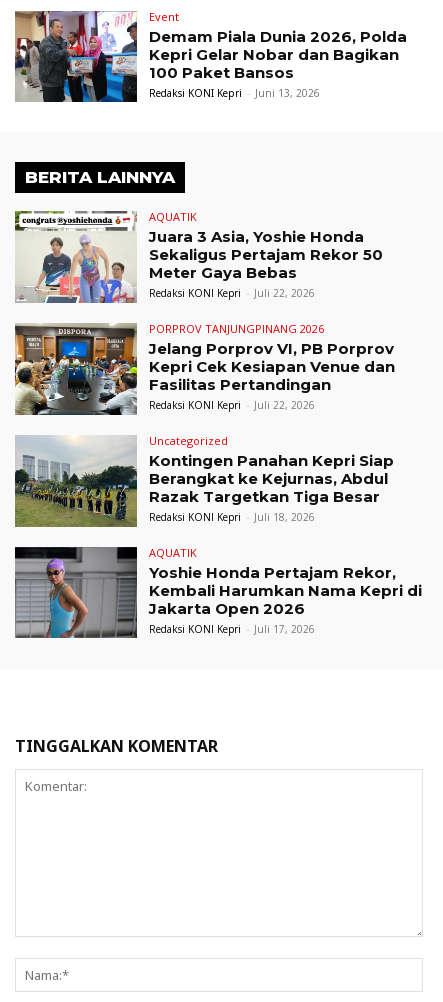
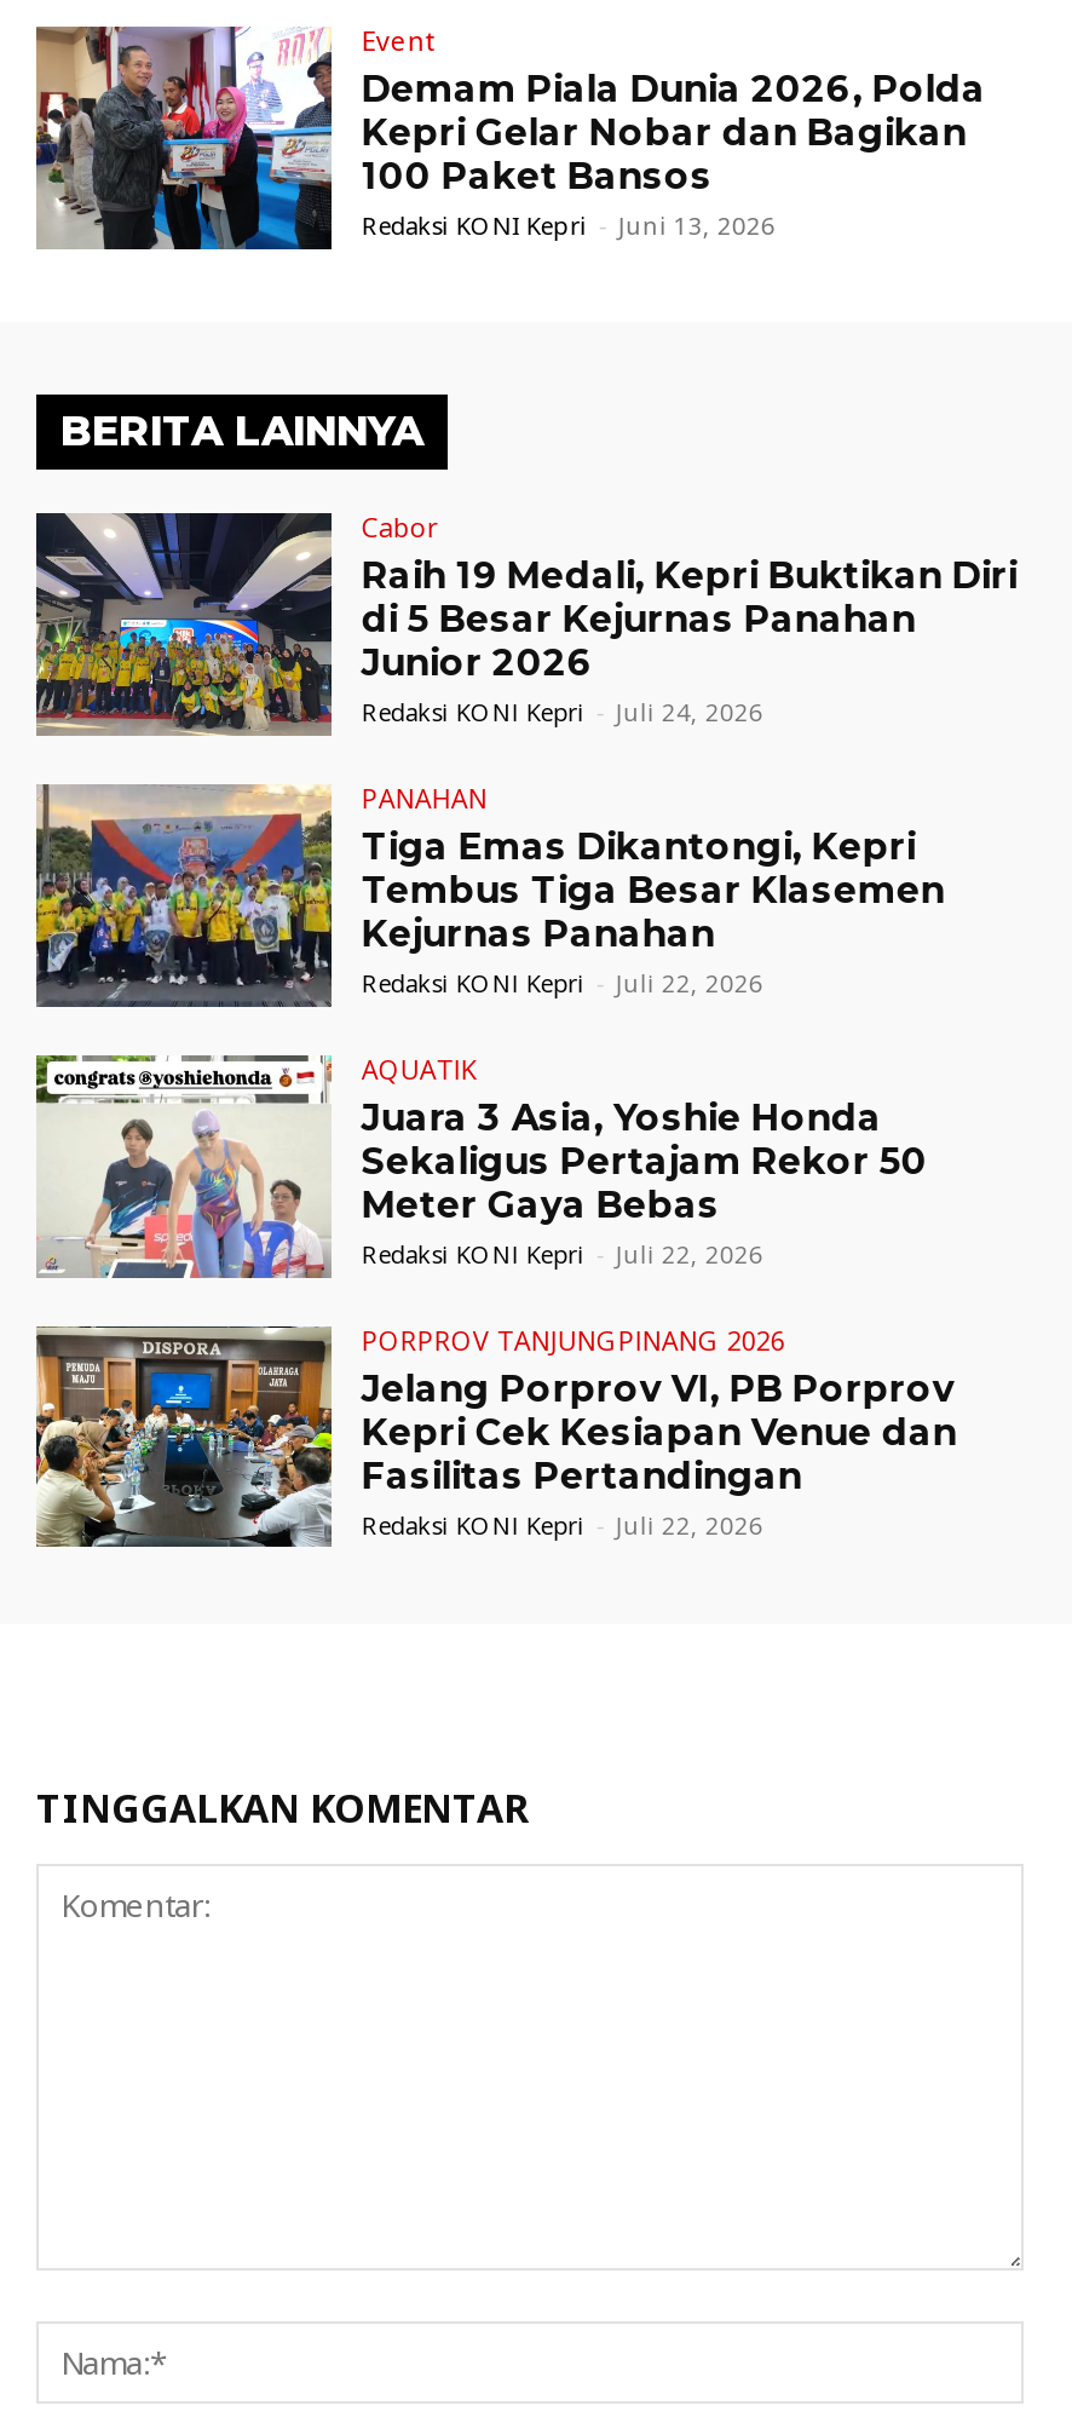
+ [image]
+ Cabor
+ Raih 19 Medali, Kepri Buktikan Diri
+ di 5 Besar Kejurnas Panahan
+ Junior 2026
+ Redaksi KONI Kepri - Juli 24, 2026
+ PANAHAN
+ Tiga Emas Dikantongi, Kepri
+ Tembus Tiga Besar Klasemen
+ Kejurnas Panahan
+ Redaksi KONI Kepri - Juli 22, 2026

+ [image]

moved down: [image] | AQUATIK | Juara 3 Asia, Yoshie Honda | ... | Fasilitas Pertandingan | Redaksi KONI Kepri - Juli 22, 2026

- [image]
- Uncategorized
- Kontingen Panahan Kepri Siap
- Berangkat ke Kejurnas, Abdul
- Razak Targetkan Tiga Besar
- Redaksi KONI Kepri - Juli 18, 2026
- AQUATIK
- Yoshie Honda Pertajam Rekor,
- Kembali Harumkan Nama Kepri di
- Jakarta Open 2026
- Redaksi KONI Kepri - Juli 17, 2026

- [image]
